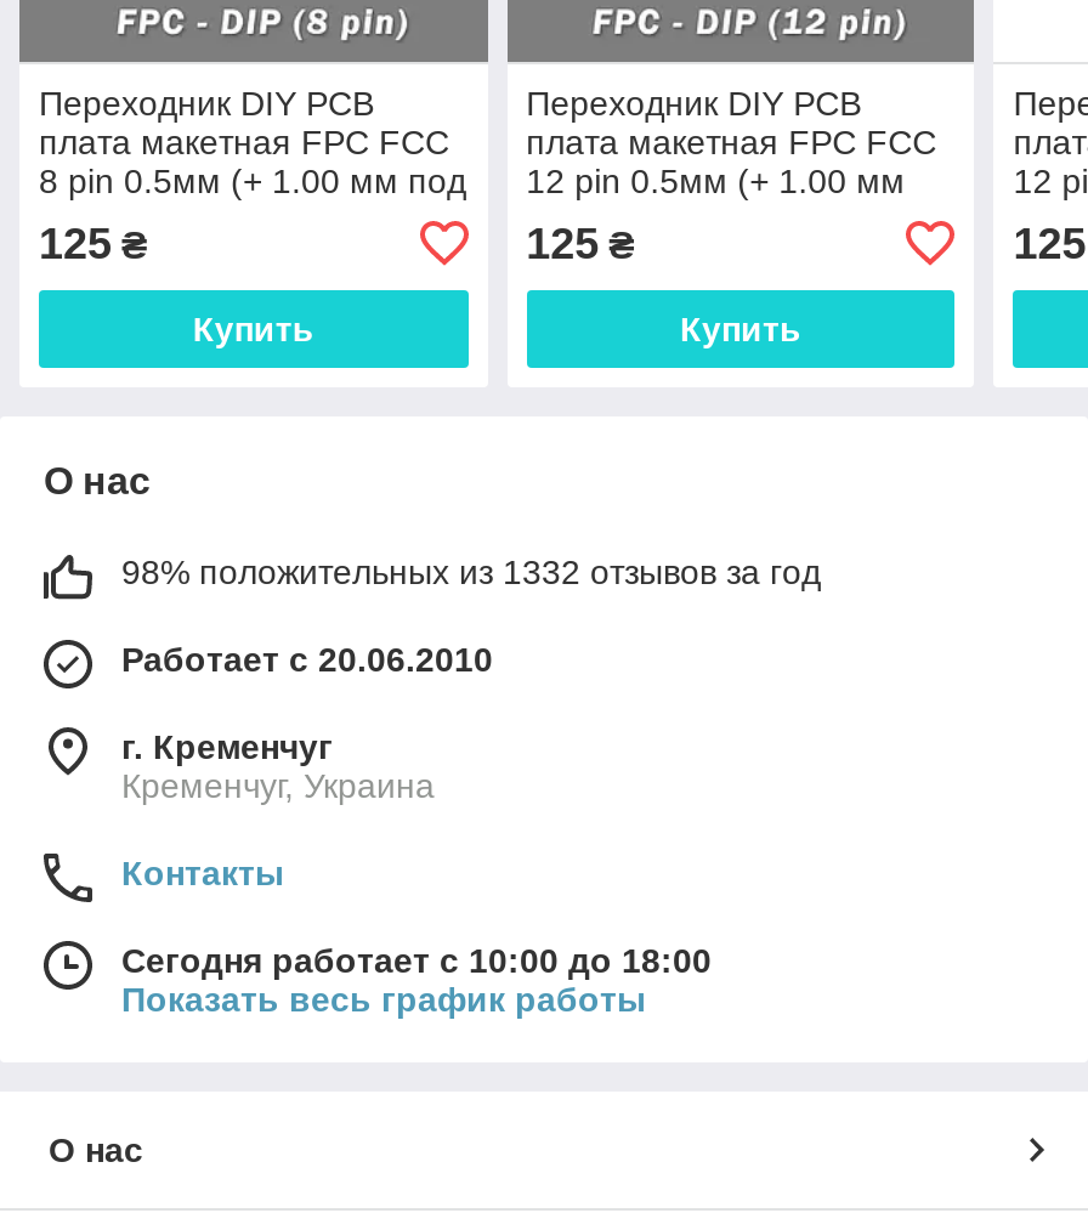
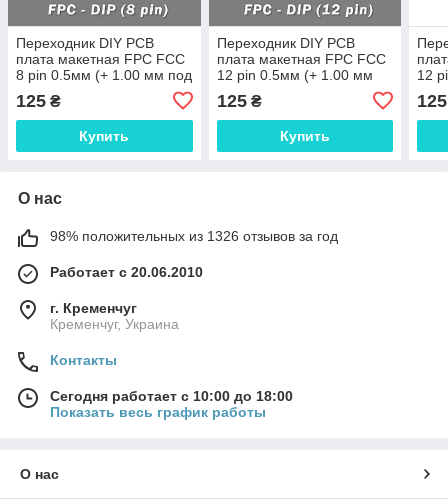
- 98% положительных из 1332 отзывов за год
+ 98% положительных из 1326 отзывов за год
